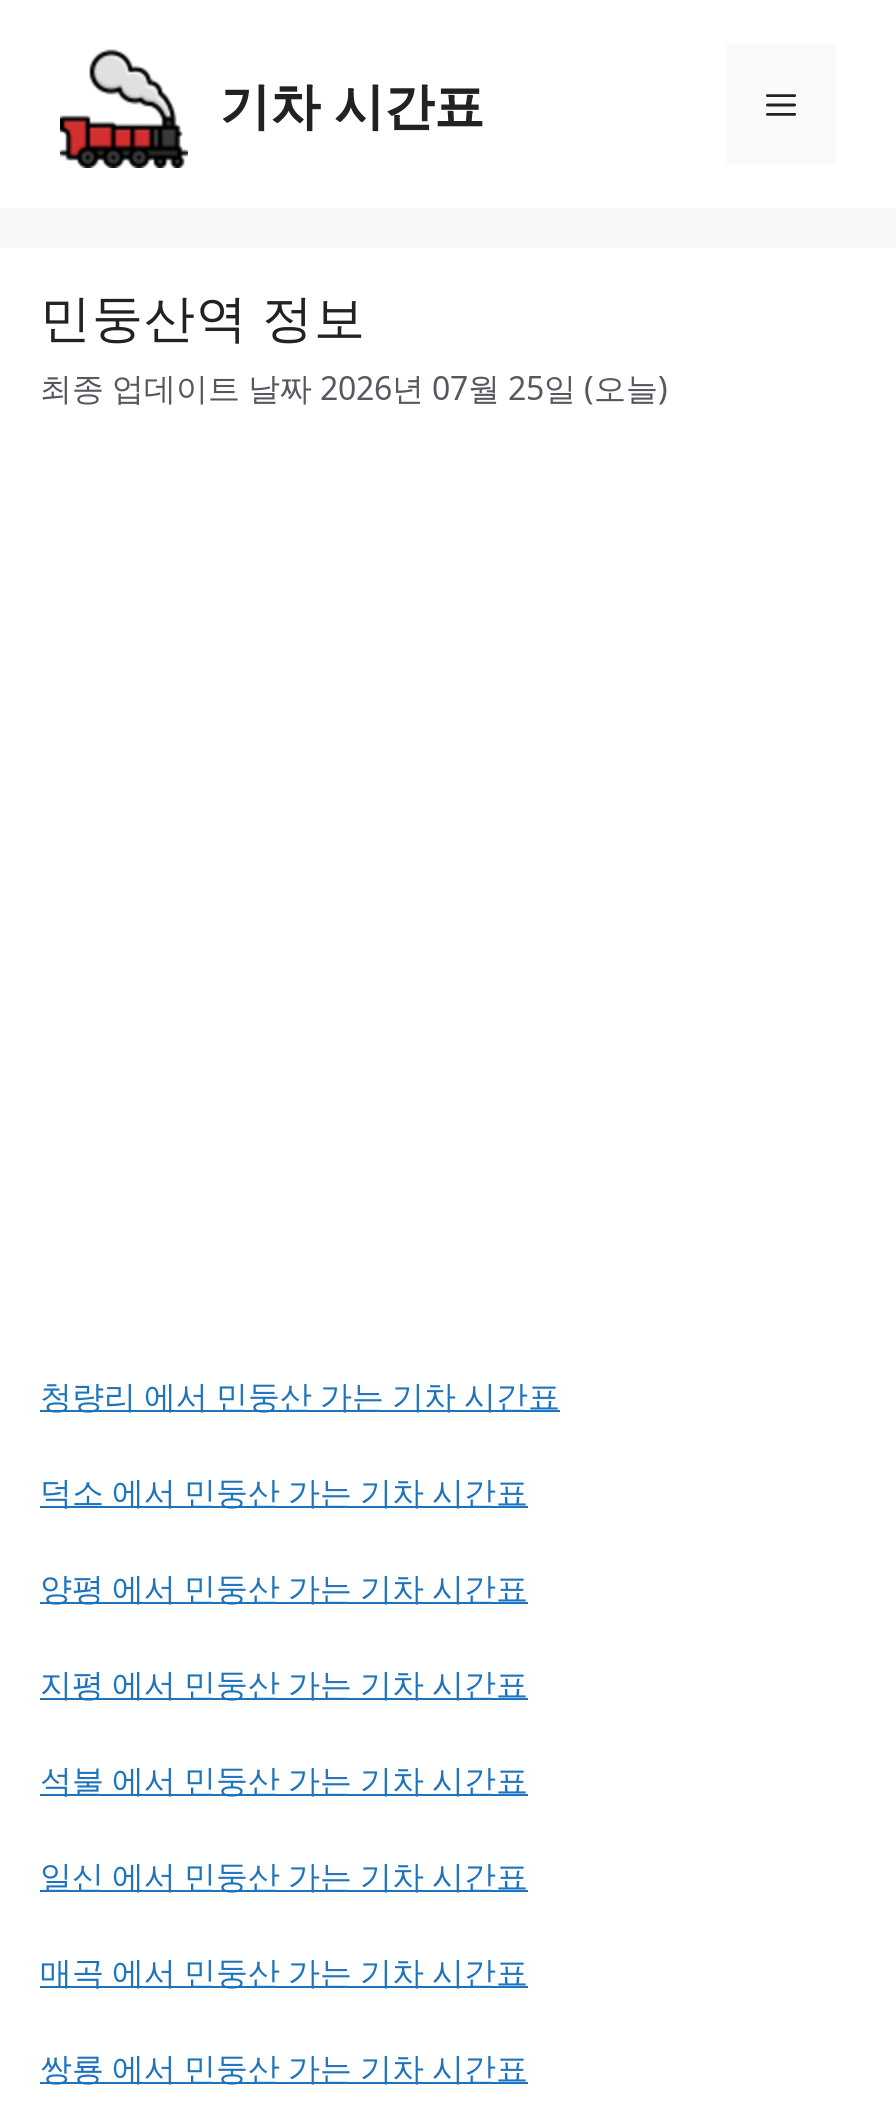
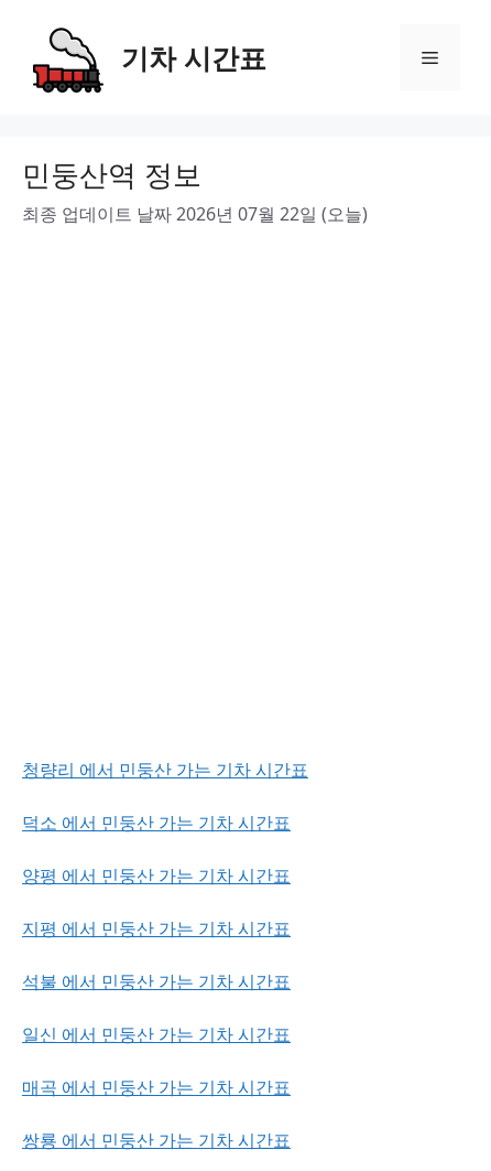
- 최종 업데이트 날짜 2026년 07월 25일 (오늘)
+ 최종 업데이트 날짜 2026년 07월 22일 (오늘)
